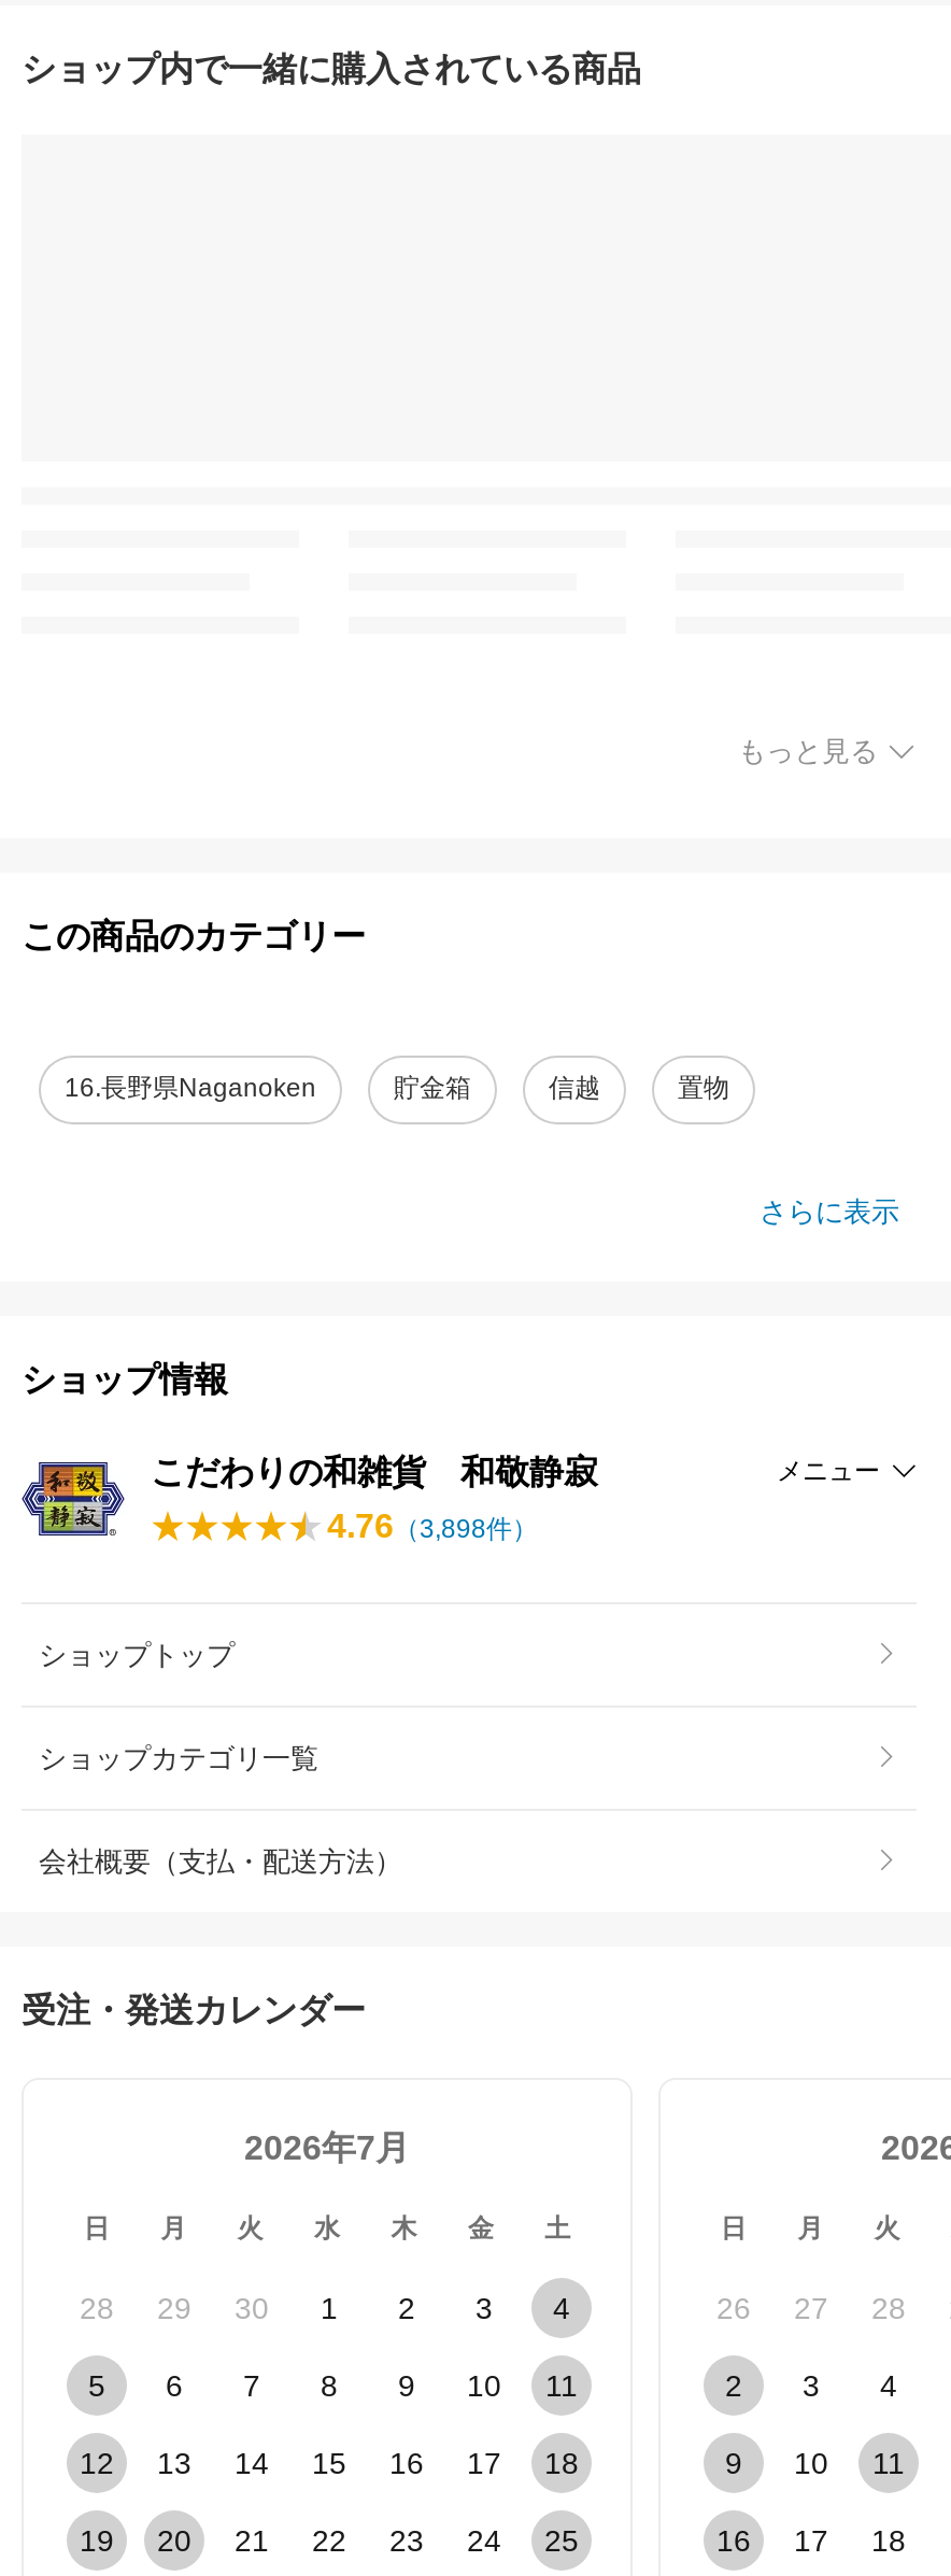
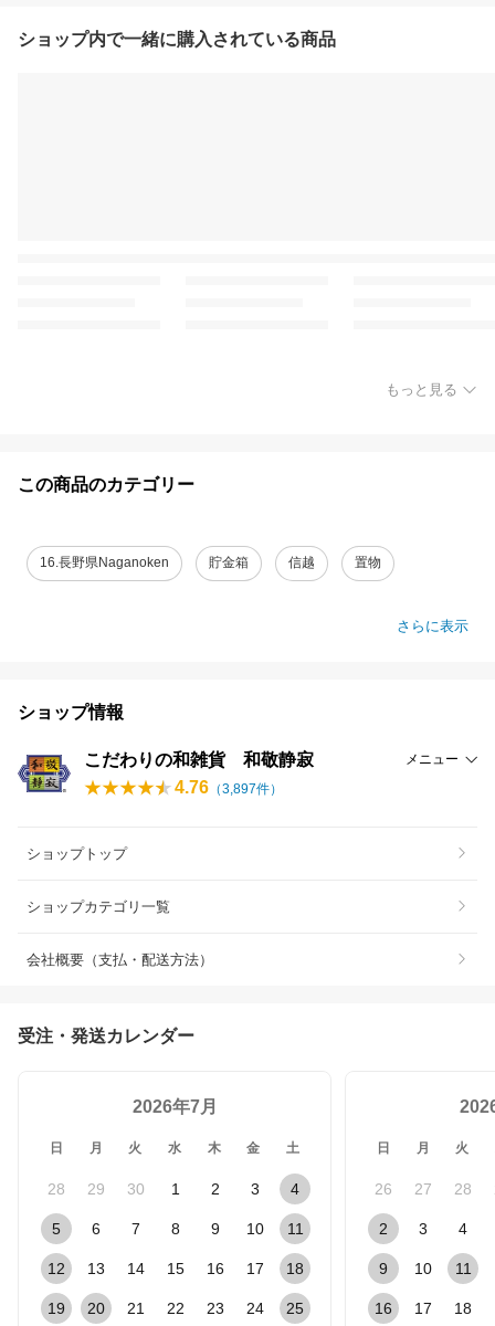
- 4.76（3,898件）
+ 4.76（3,897件）
